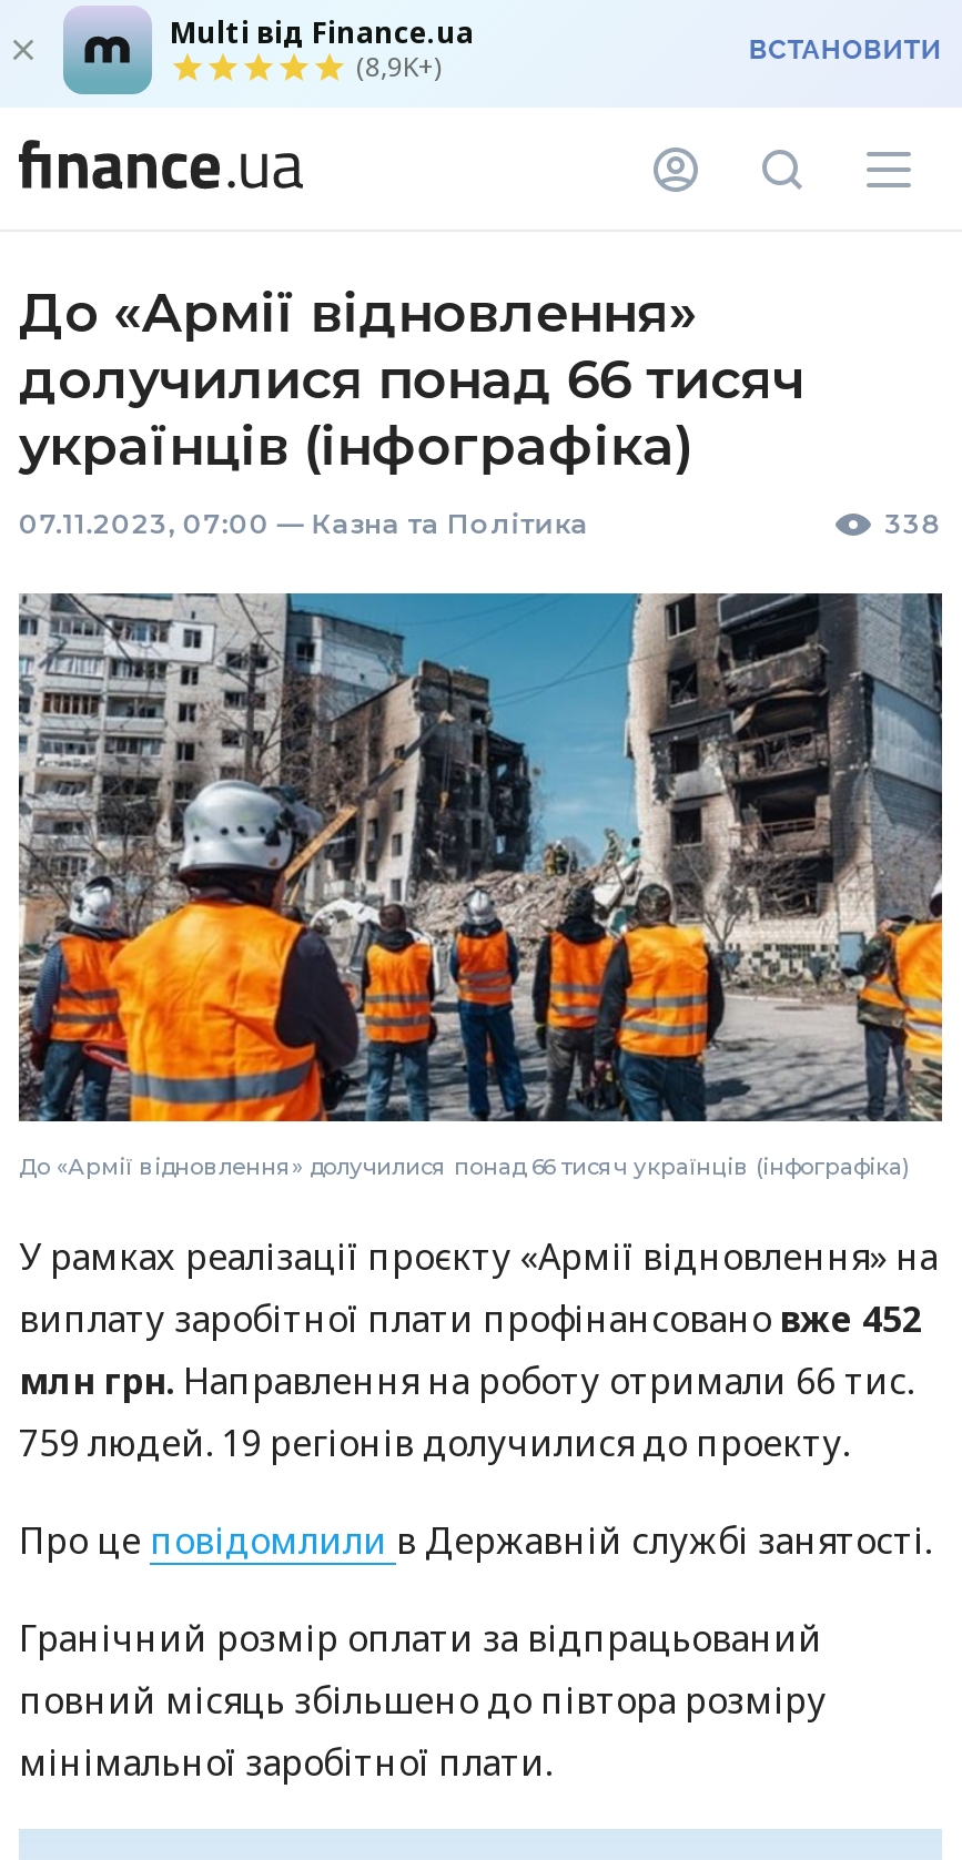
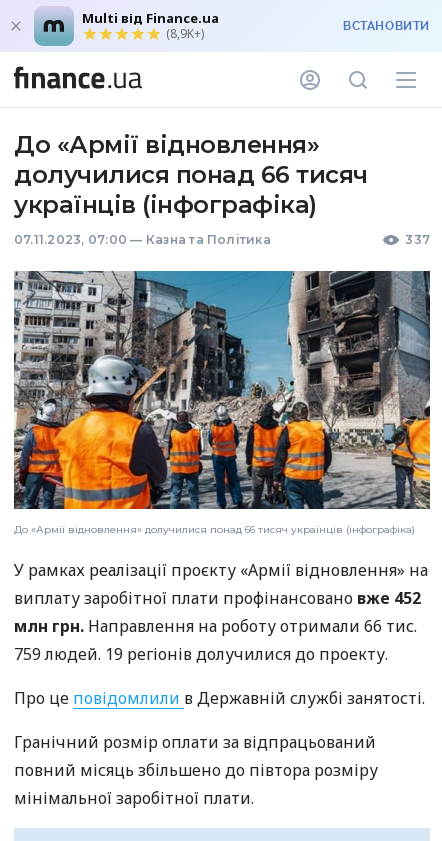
- 338
+ 337
